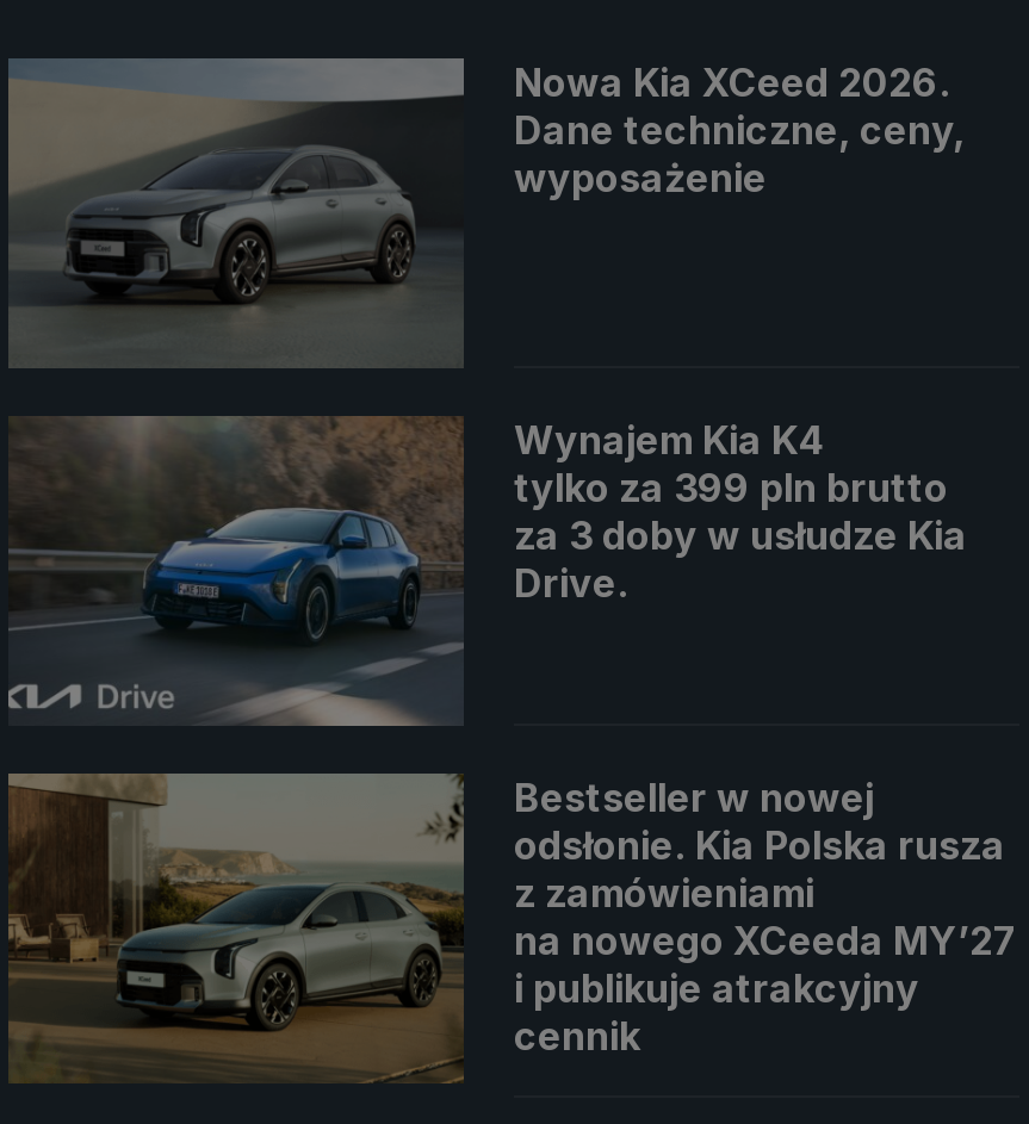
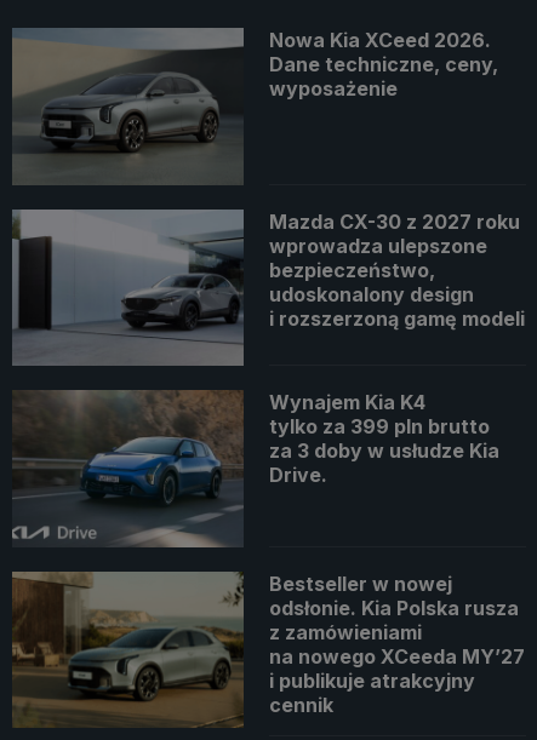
+ [image]
+ Mazda CX-30 z 2027 roku
+ wprowadza ulepszone
+ bezpieczeństwo,
+ udoskonalony design
+ i rozszerzoną gamę modeli
